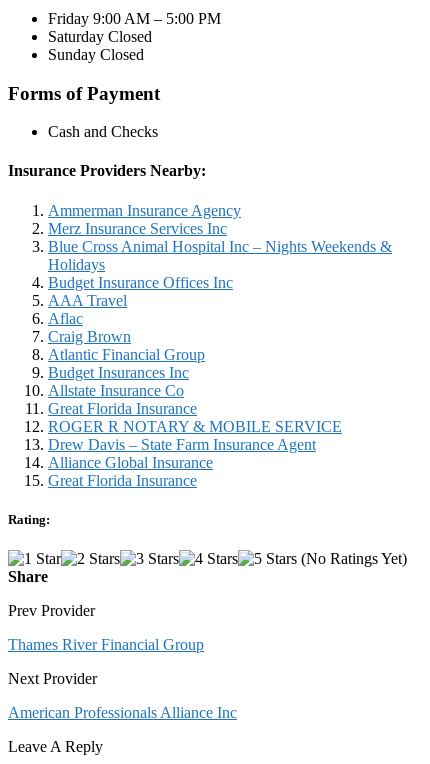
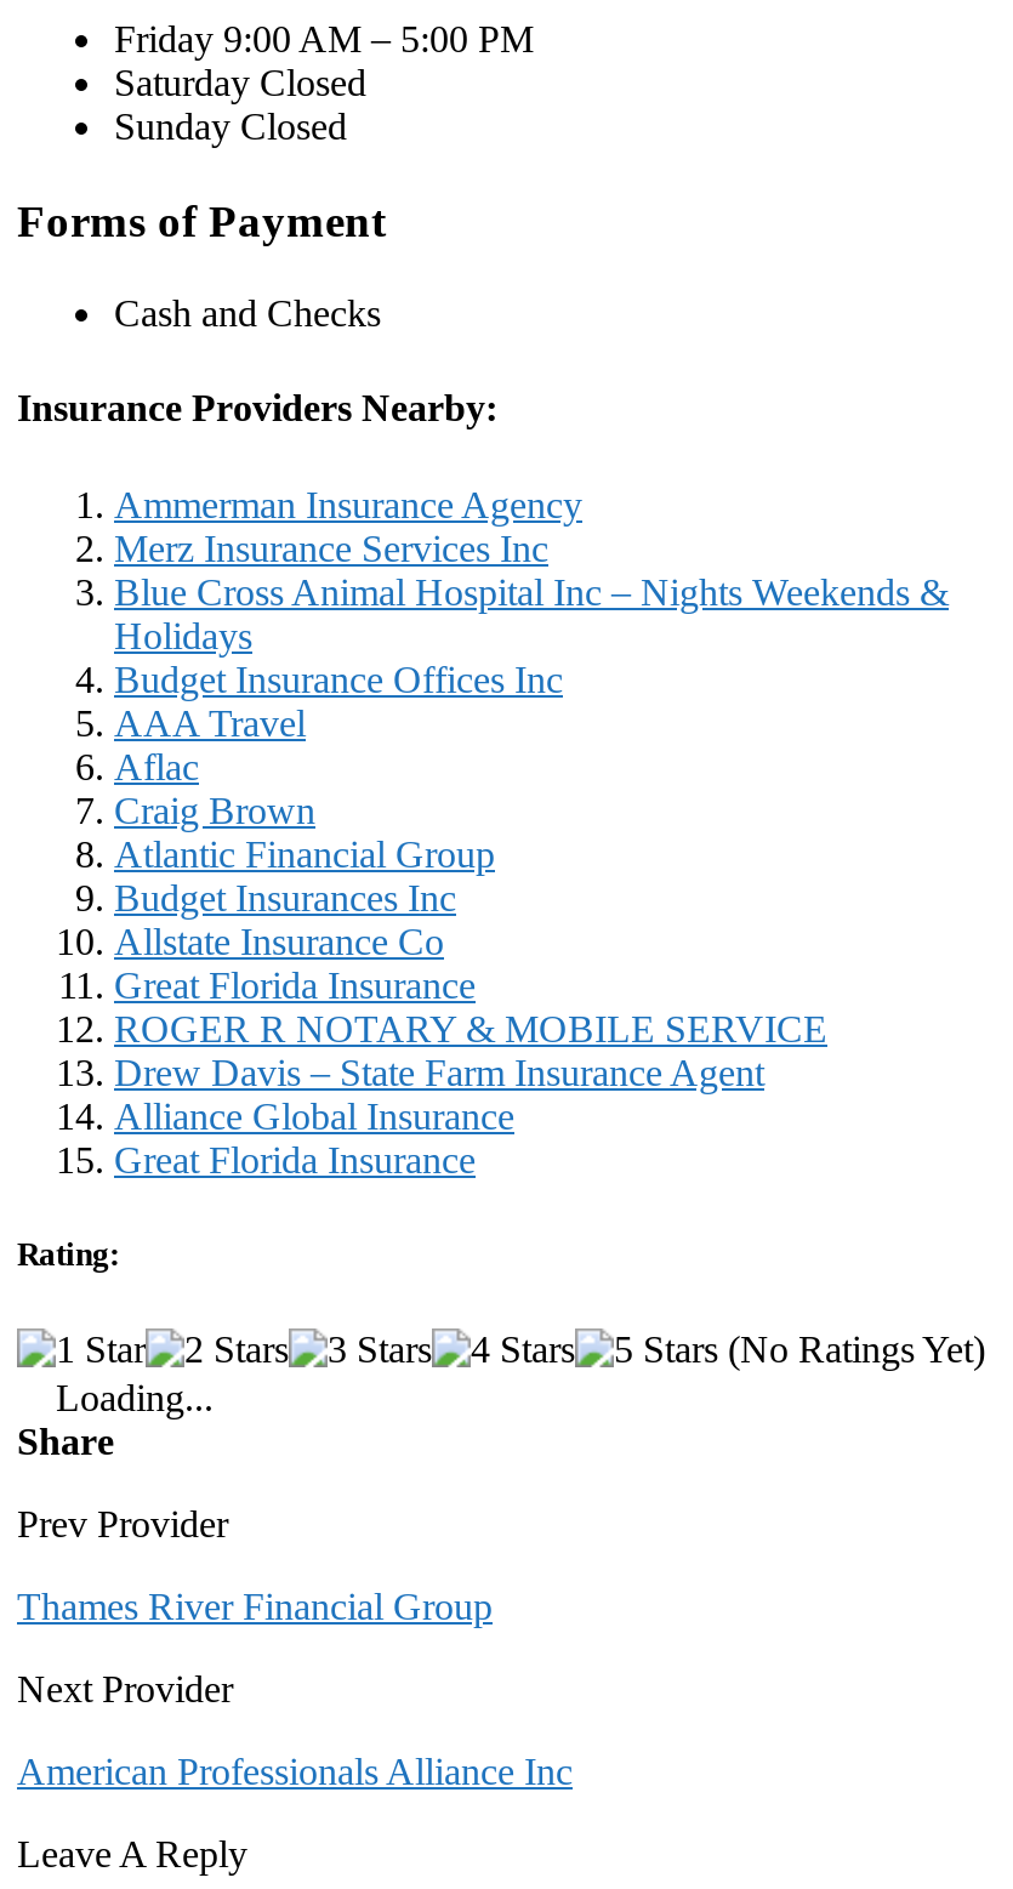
+ Loading...
